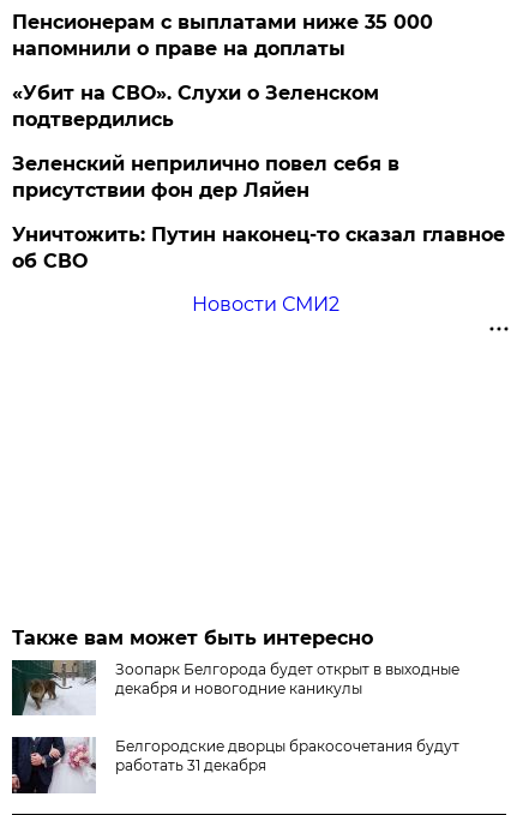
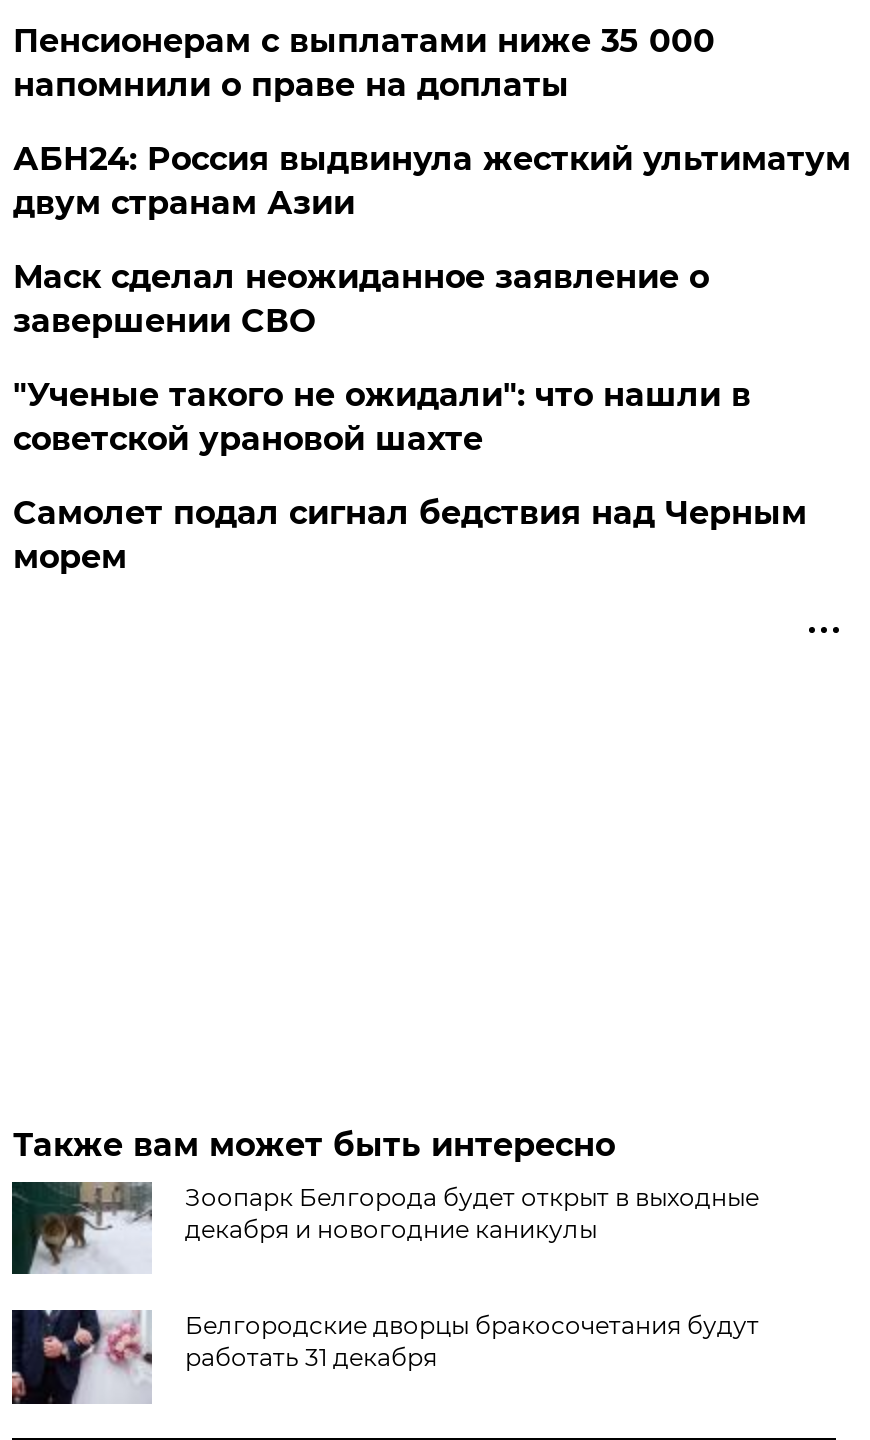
- «Убит на СВО». Слухи о Зеленском
- подтвердились
+ АБН24: Россия выдвинула жесткий ультиматум
+ двум странам Азии

- Зеленский неприлично повел cебя в
- присутствии фон дер Ляйен
+ Маск сделал неожиданное заявление о
+ завершении СВО

- Уничтожить: Путин наконец-то сказал главное
- об СВО
+ "Ученые такого не ожидали": что нашли в
+ советской урановой шахте

- Новости СМИ2
+ Самолет подал сигнал бедствия над Черным
+ морем
